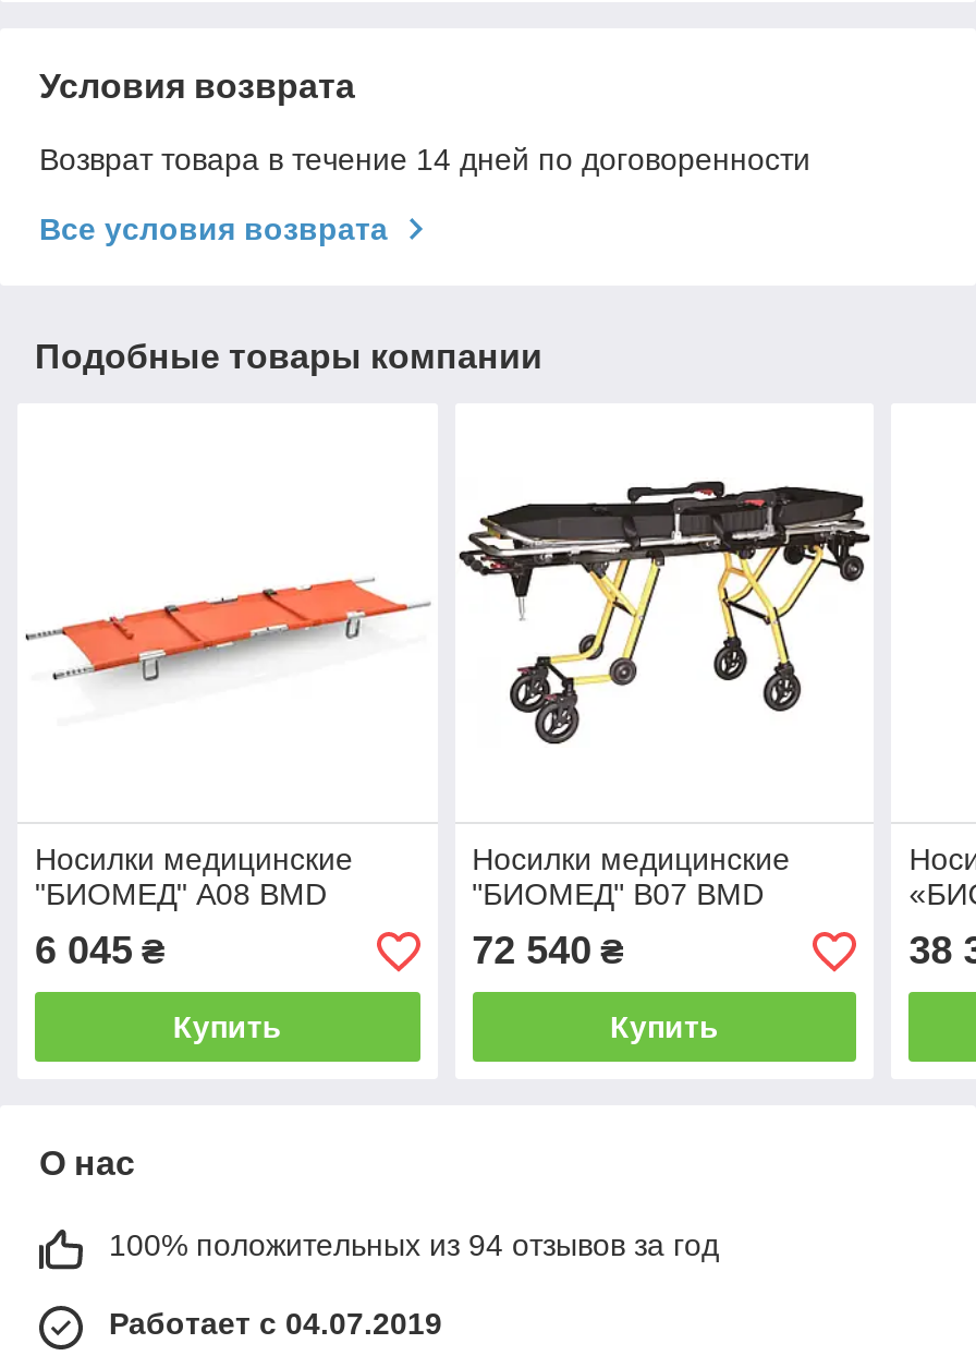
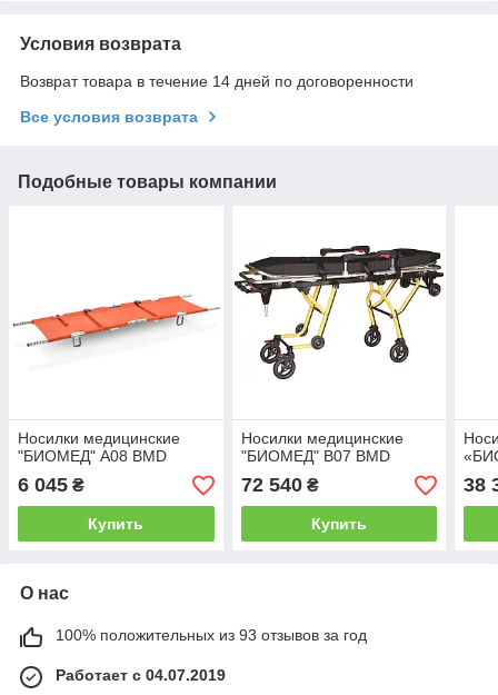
- 100% положительных из 94 отзывов за год
+ 100% положительных из 93 отзывов за год
